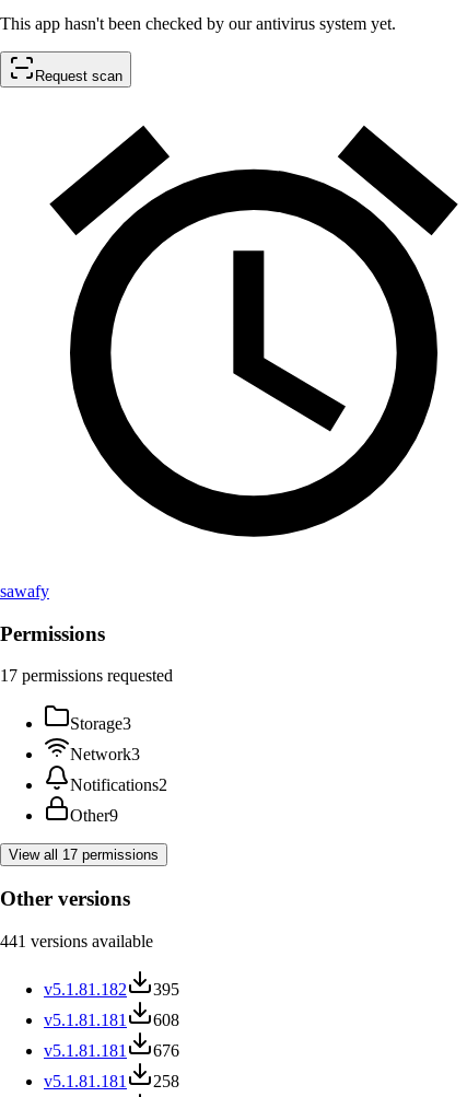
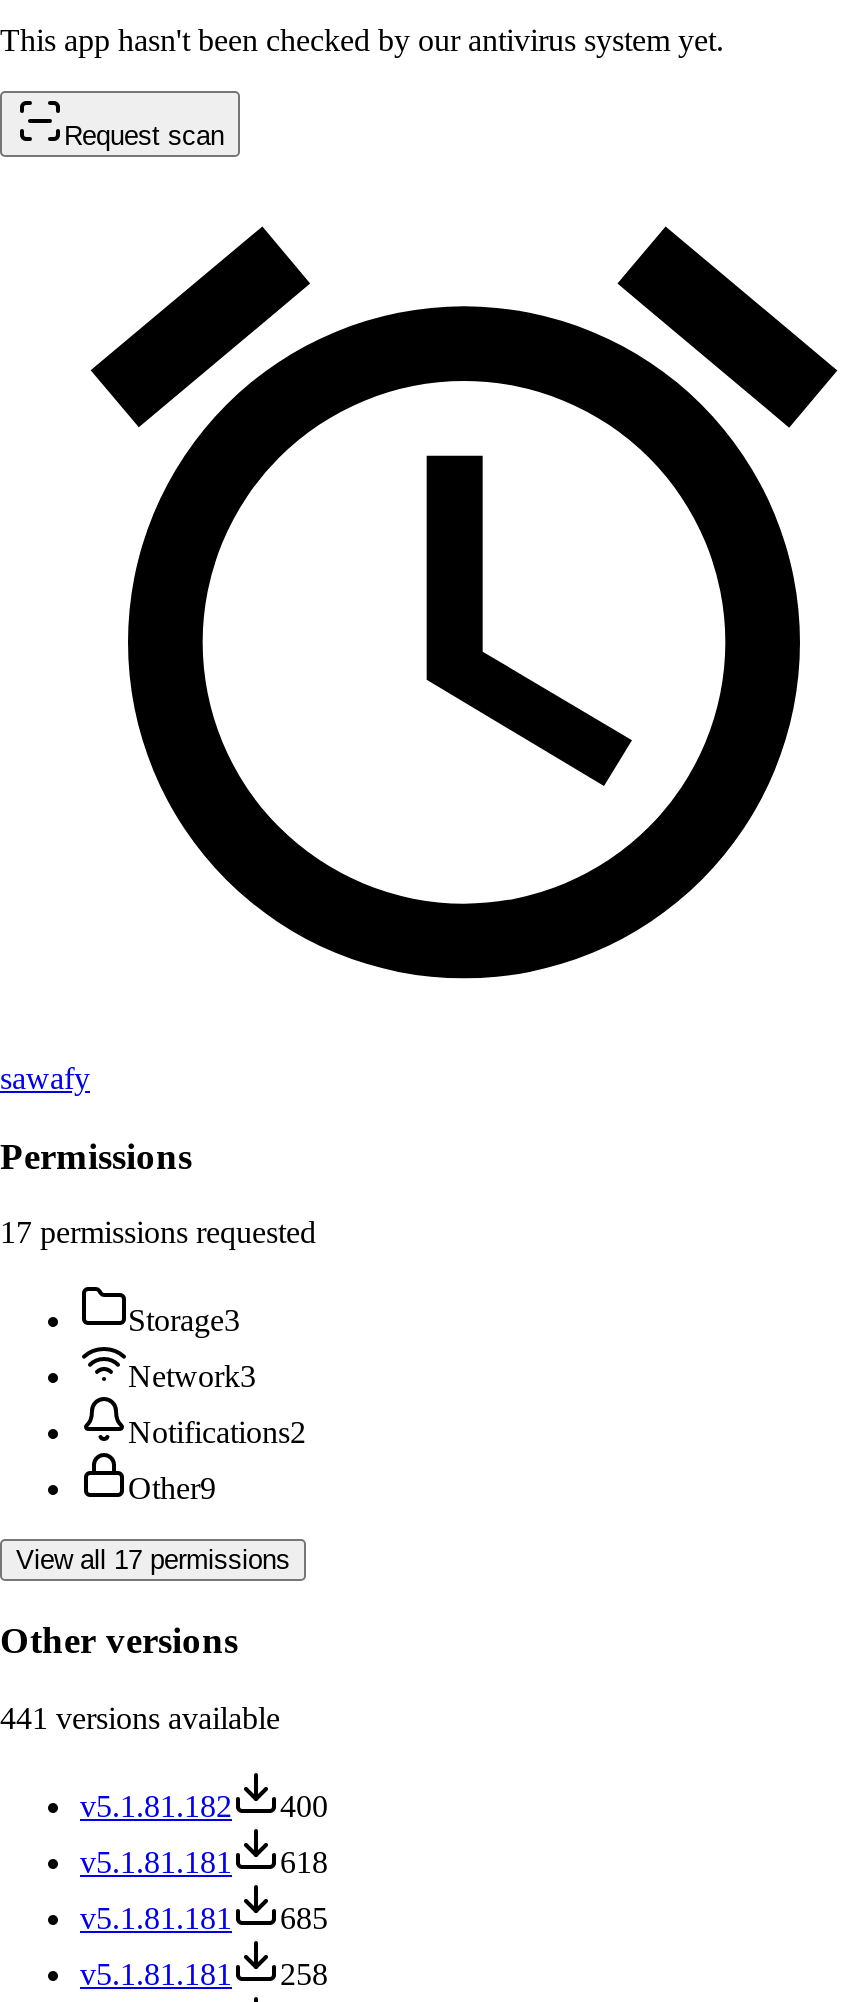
- v5.1.81.182 395
+ v5.1.81.182 400

- v5.1.81.181 608
+ v5.1.81.181 618

- v5.1.81.181 676
+ v5.1.81.181 685
